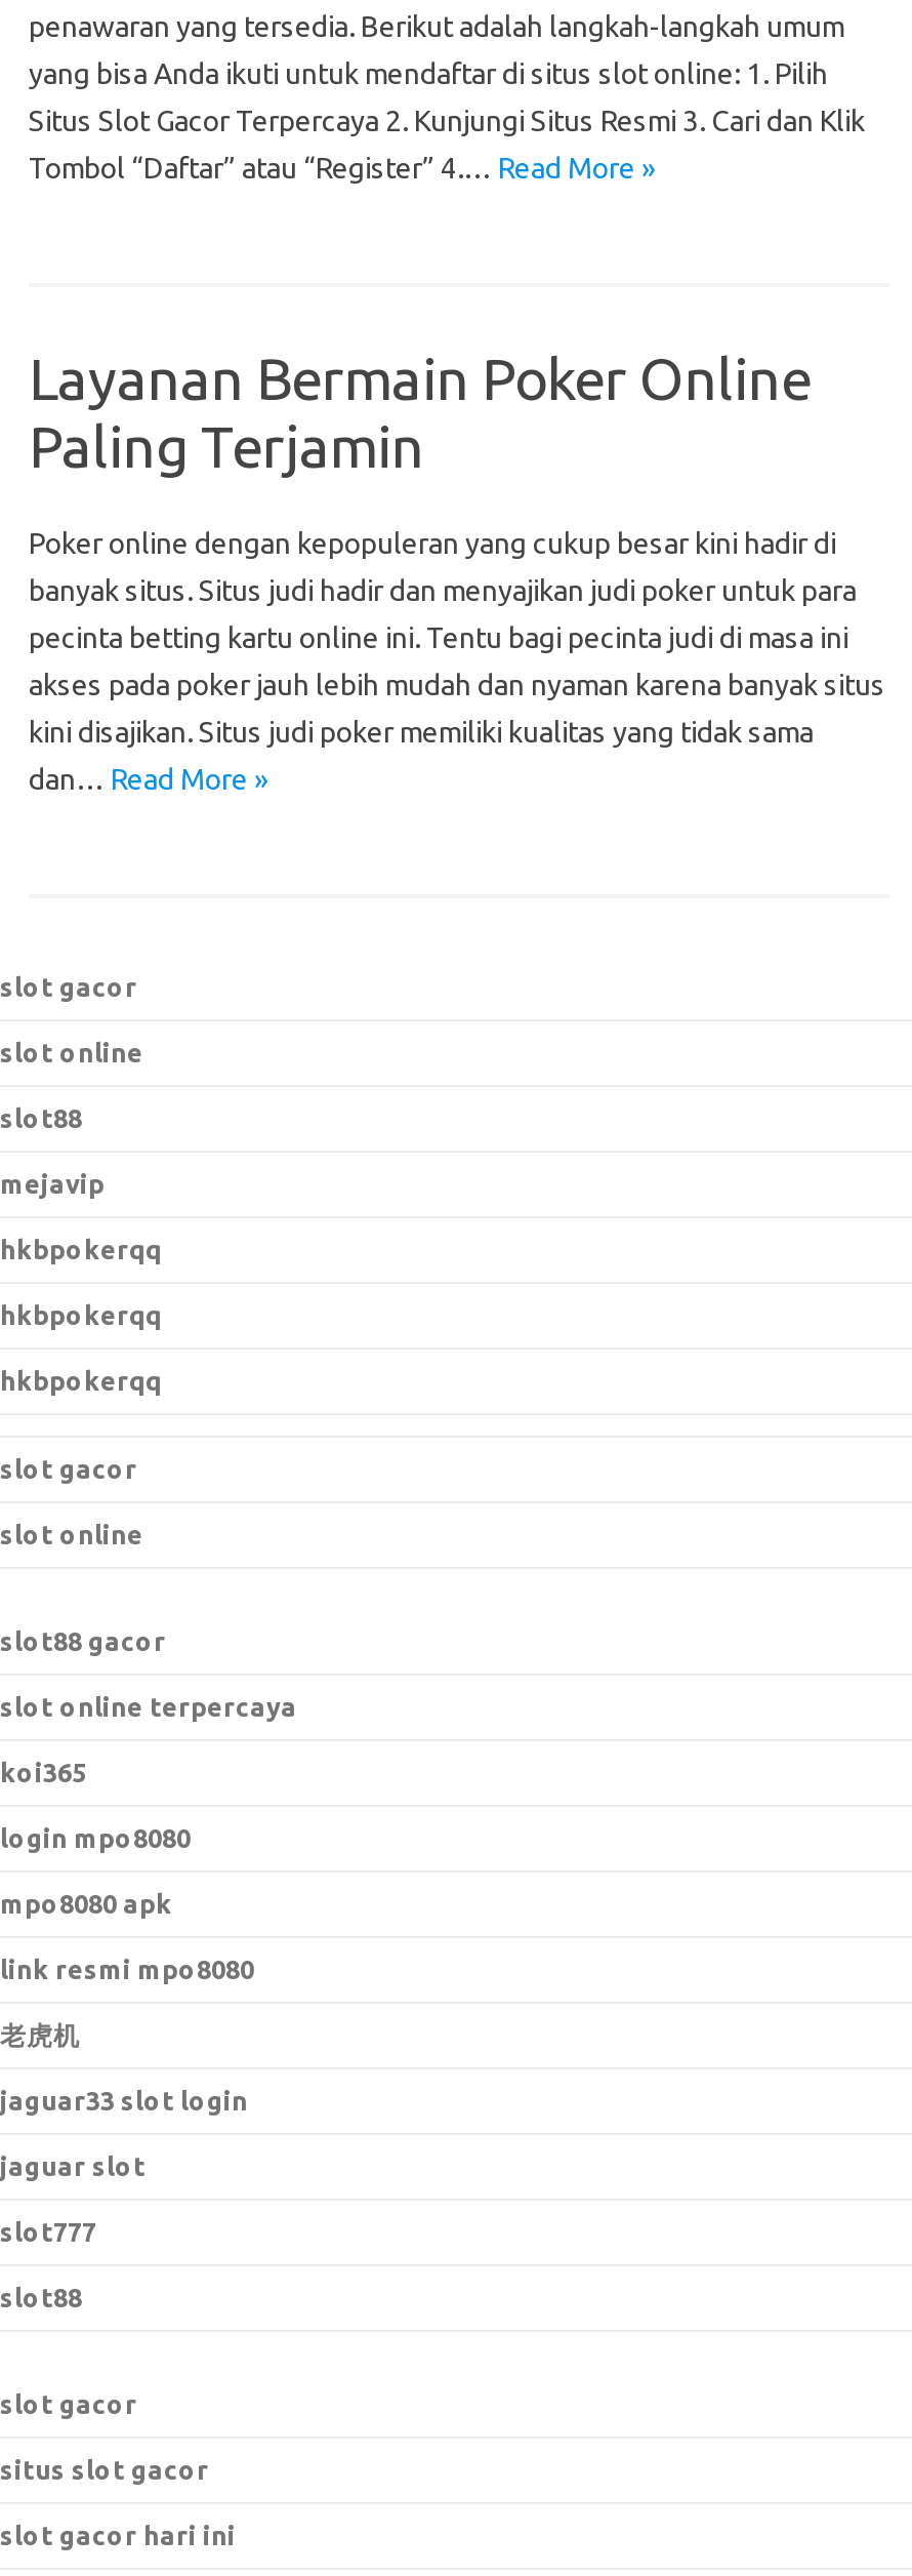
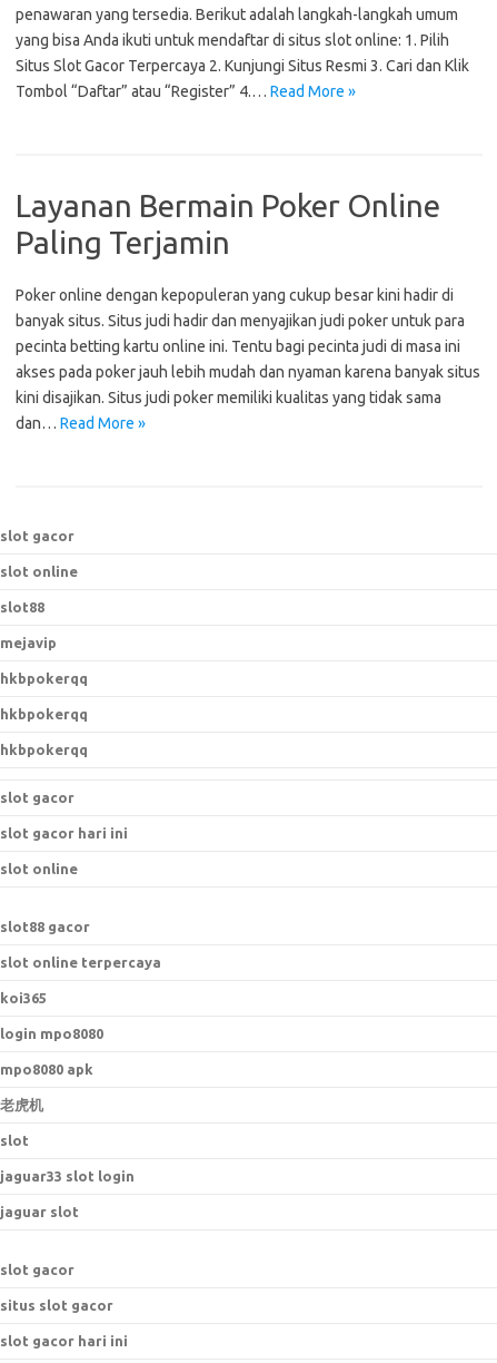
+ slot gacor hari ini

moved down: slot online | slot88 gacor | slot online terpercaya | koi365 | login mpo8080 | mpo8080 apk

- link resmi mpo8080

+ slot

moved down: jaguar33 slot login | jaguar slot

- slot777
- slot88
